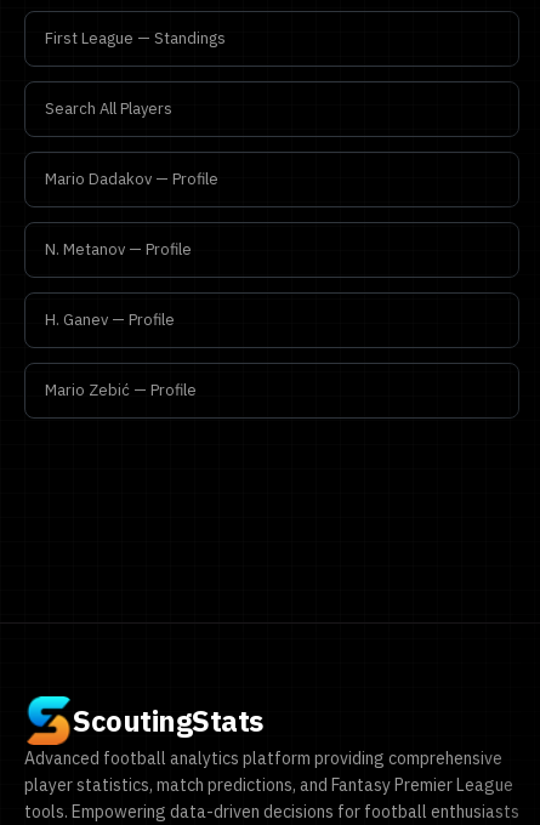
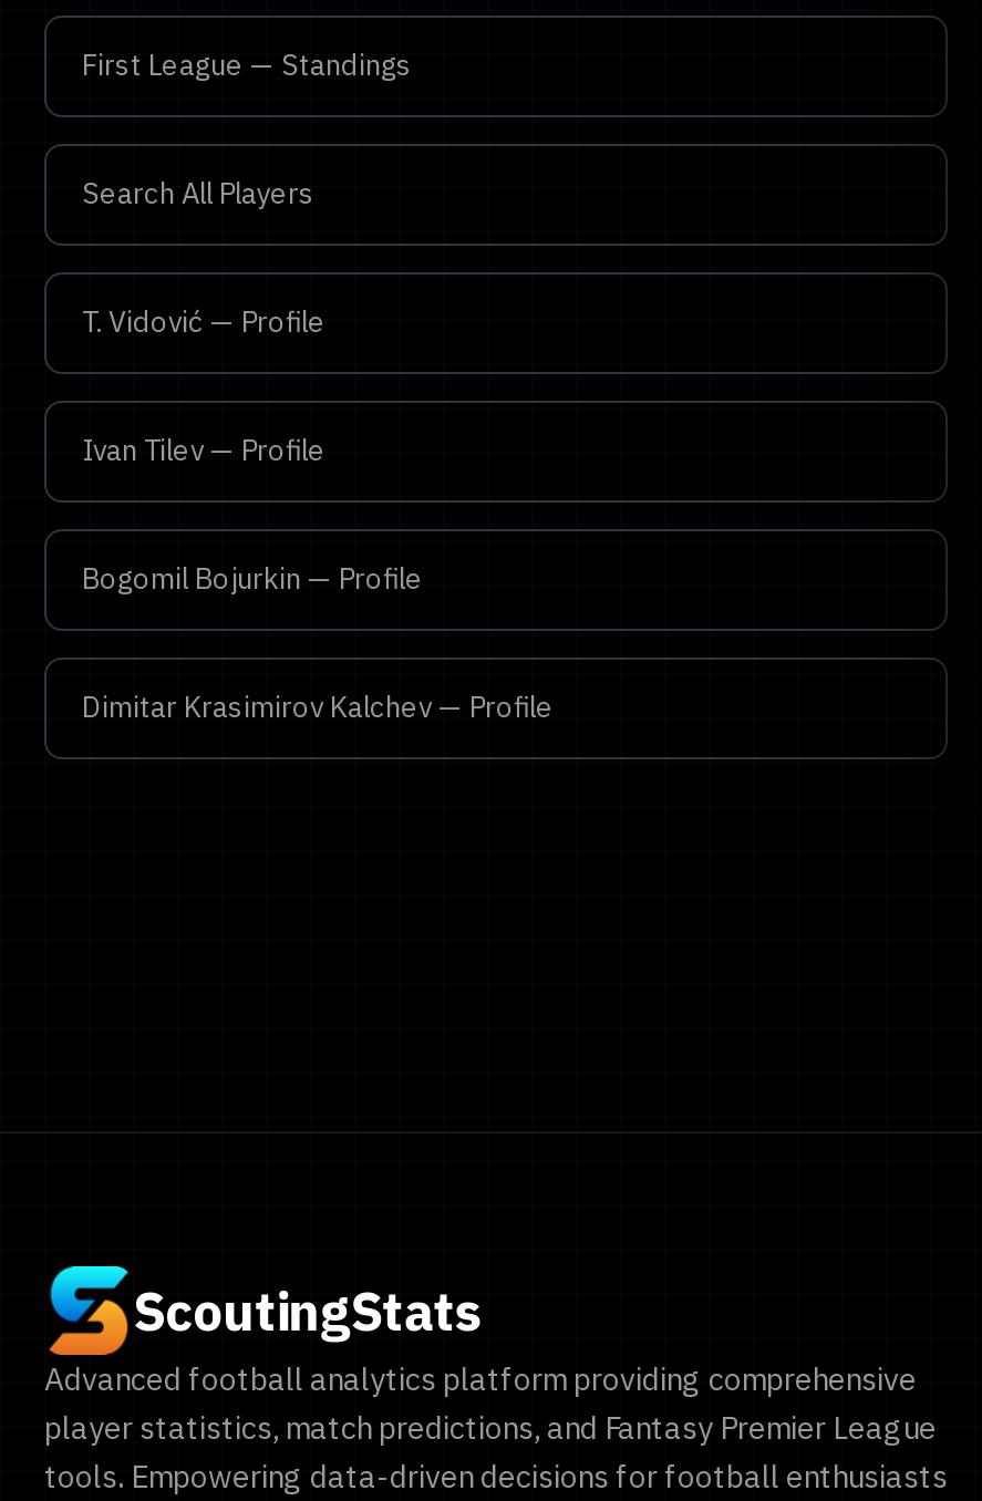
- Mario Dadakov — Profile
+ T. Vidović — Profile

- N. Metanov — Profile
+ Ivan Tilev — Profile

- H. Ganev — Profile
+ Bogomil Bojurkin — Profile

- Mario Zebić — Profile
+ Dimitar Krasimirov Kalchev — Profile
